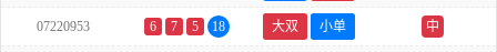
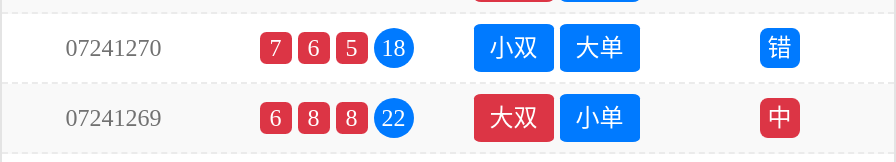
- 07220953
+ 07241270
+ 7

- 7

+ 小双
+ 大单
+ 错
+ 07241269
+ 6
+ 8
+ 8
+ 22
